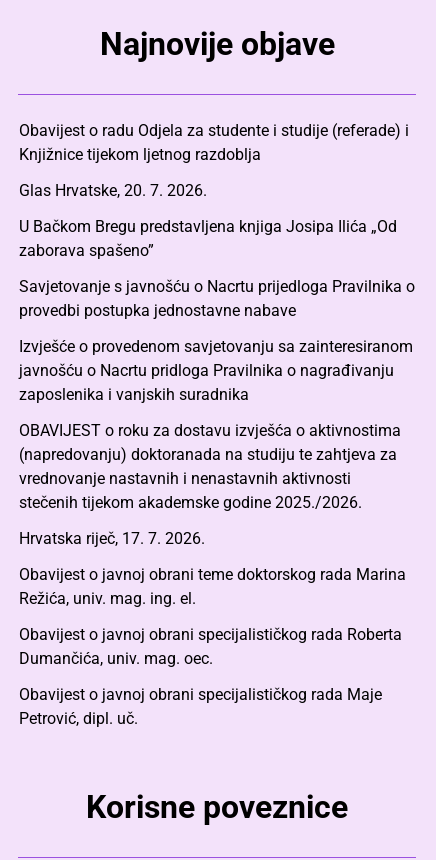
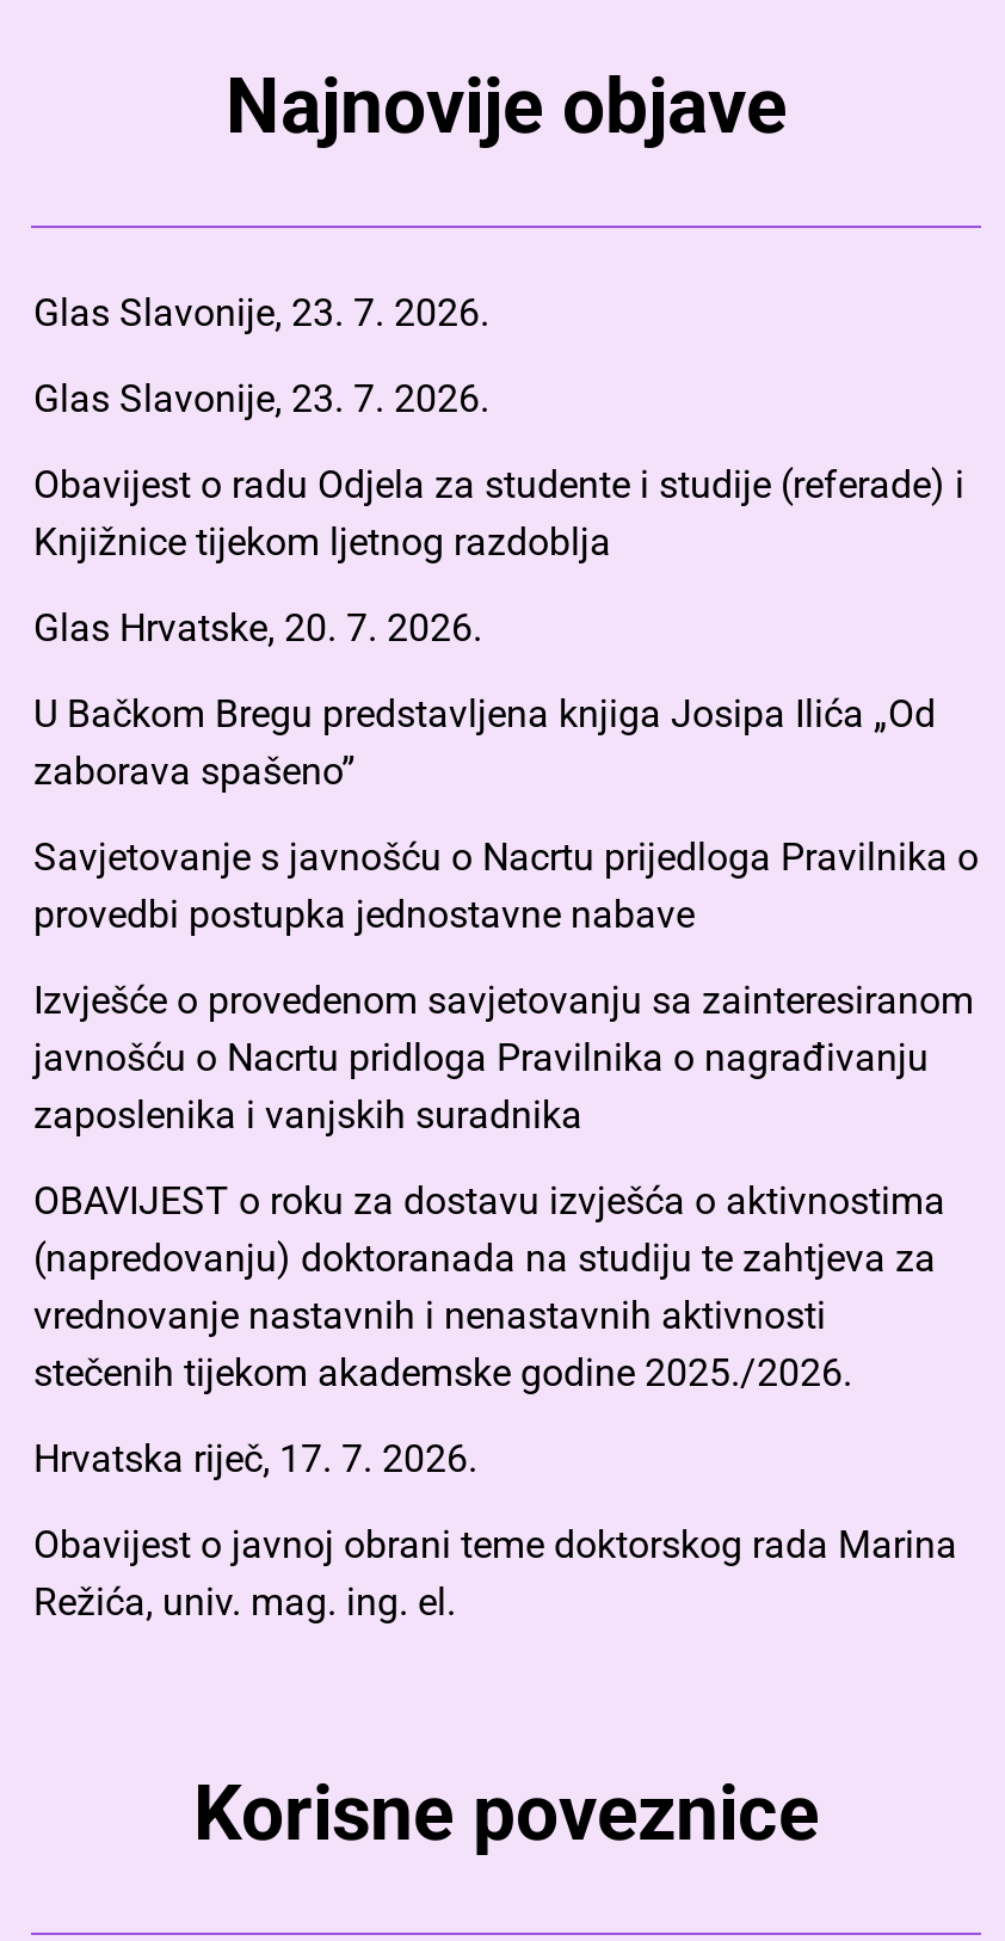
+ Glas Slavonije, 23. 7. 2026.
+ Glas Slavonije, 23. 7. 2026.

moved down: Obavijest o radu Odjela za studente i studije (referade) i | Knjižnice tijekom ljetnog razdoblja | Glas Hrvatske, 20. 7. 2026. | ... | Obavijest o javnoj obrani teme doktorskog rada Marina | Režića, univ. mag. ing. el.

- Obavijest o javnoj obrani specijalističkog rada Roberta
- Dumančića, univ. mag. oec.
- Obavijest o javnoj obrani specijalističkog rada Maje
- Petrović, dipl. uč.
